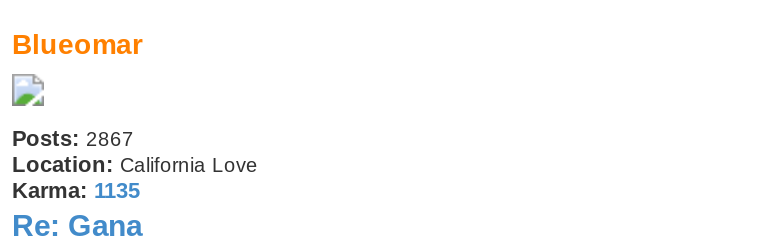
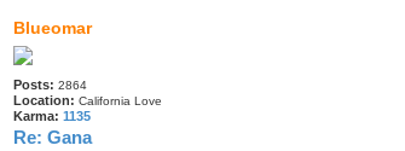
- Posts: 2867
+ Posts: 2864
